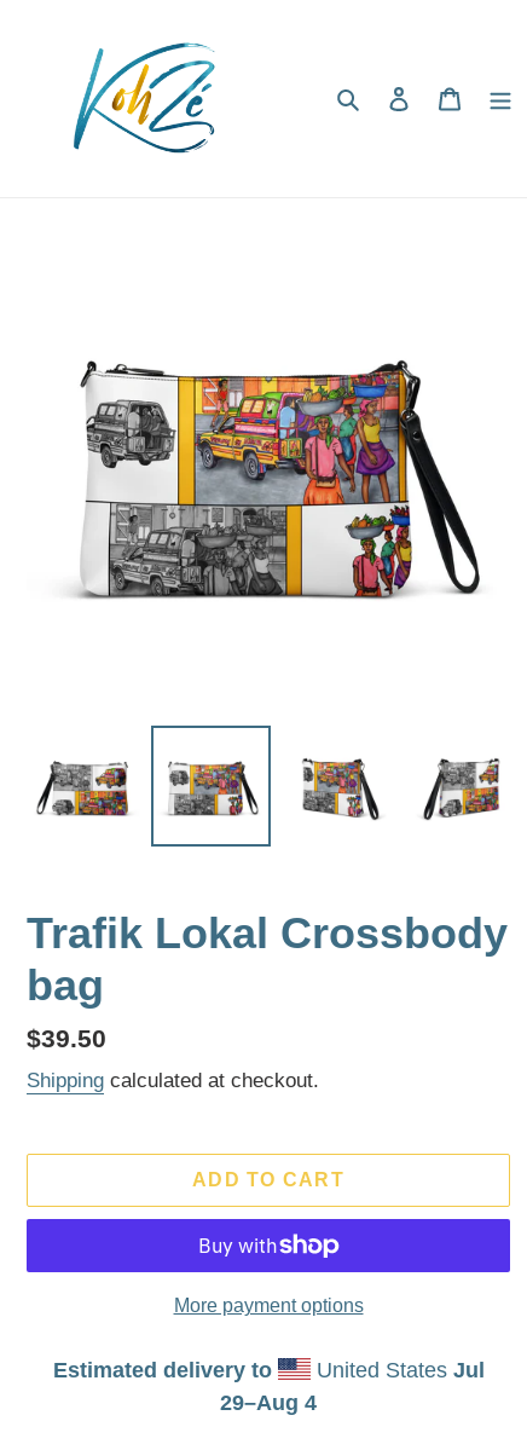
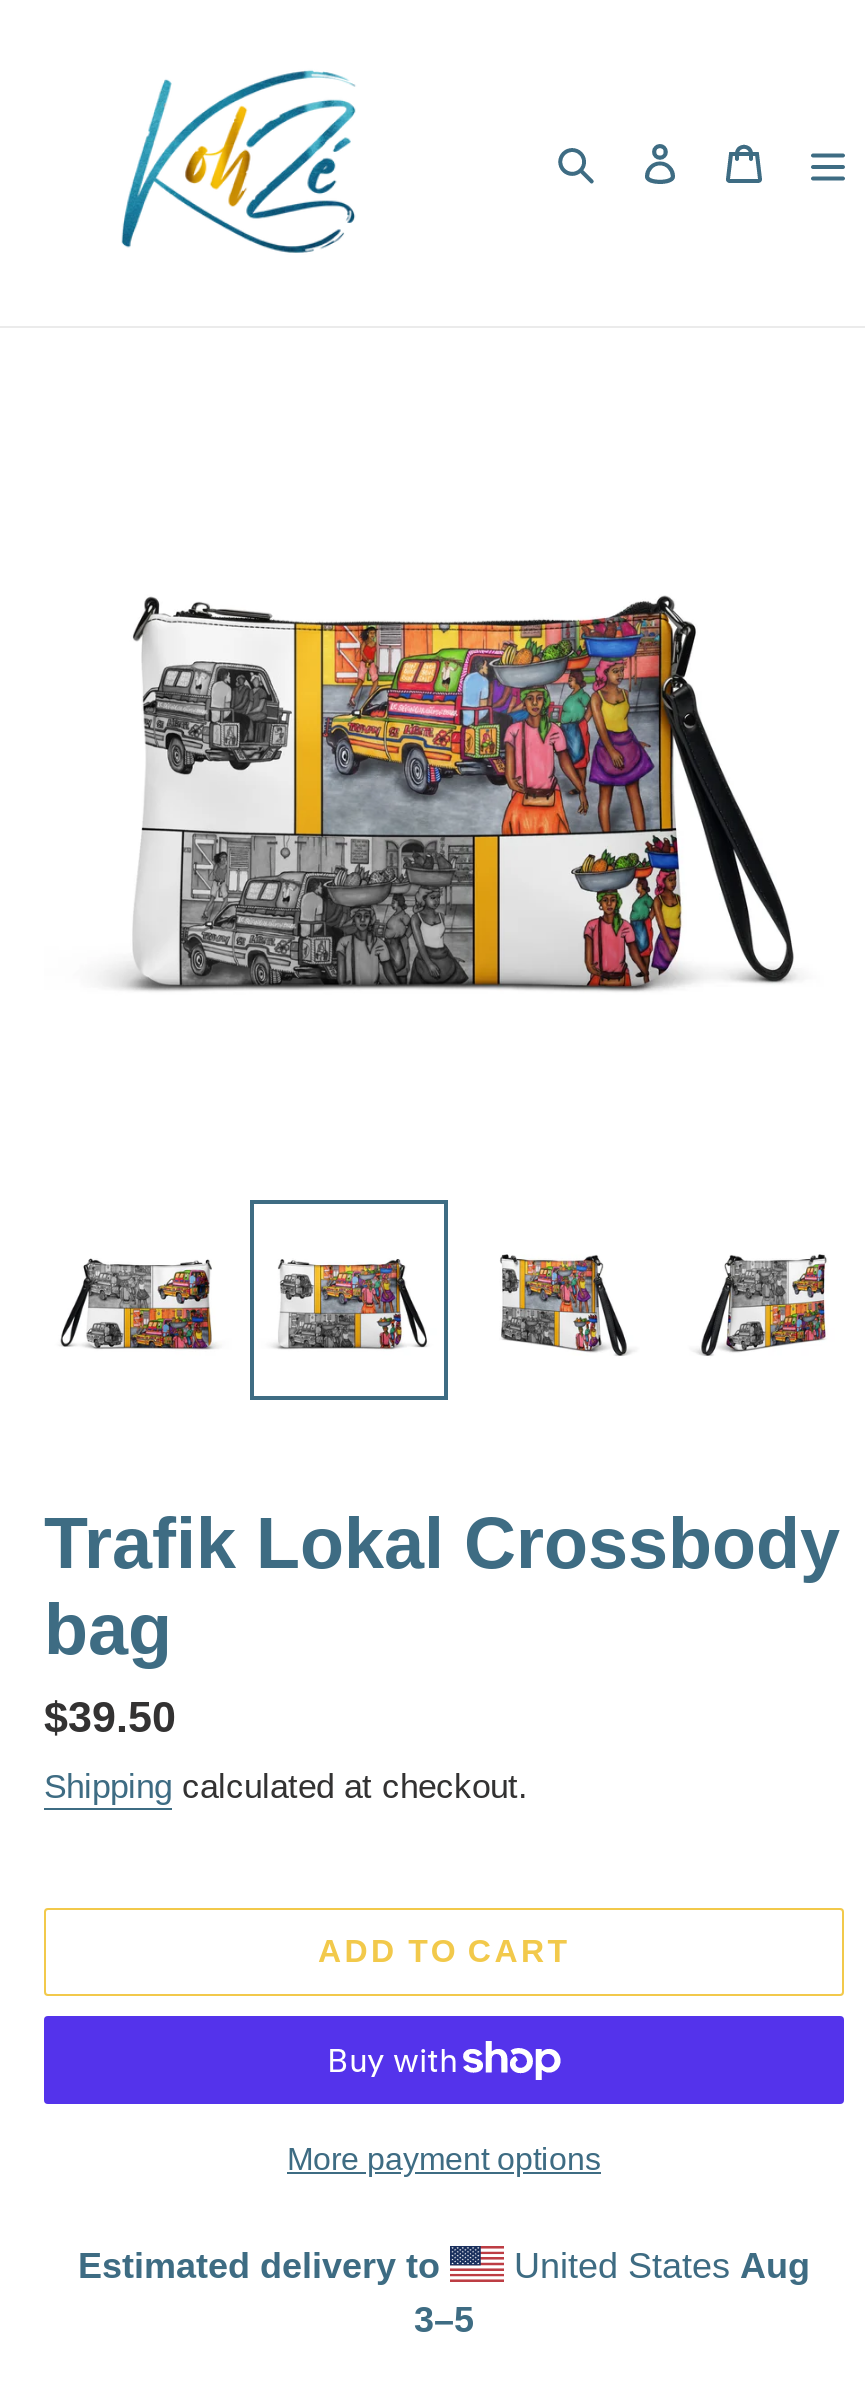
- United States Jul
- 29–Aug 4
+ United States Aug
+ 3–5
